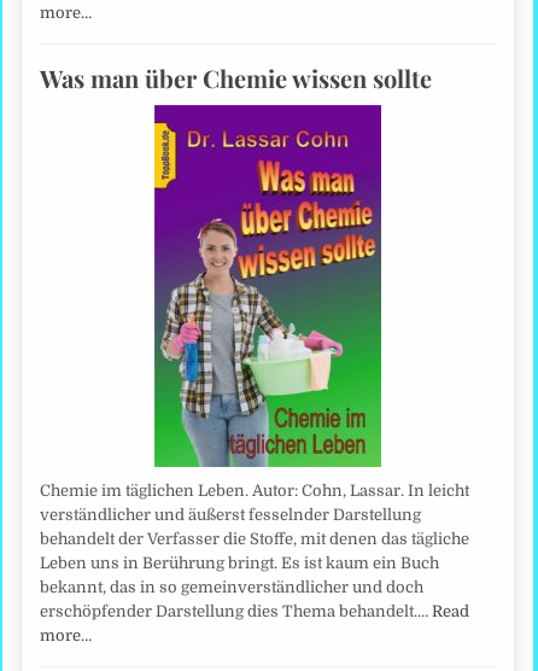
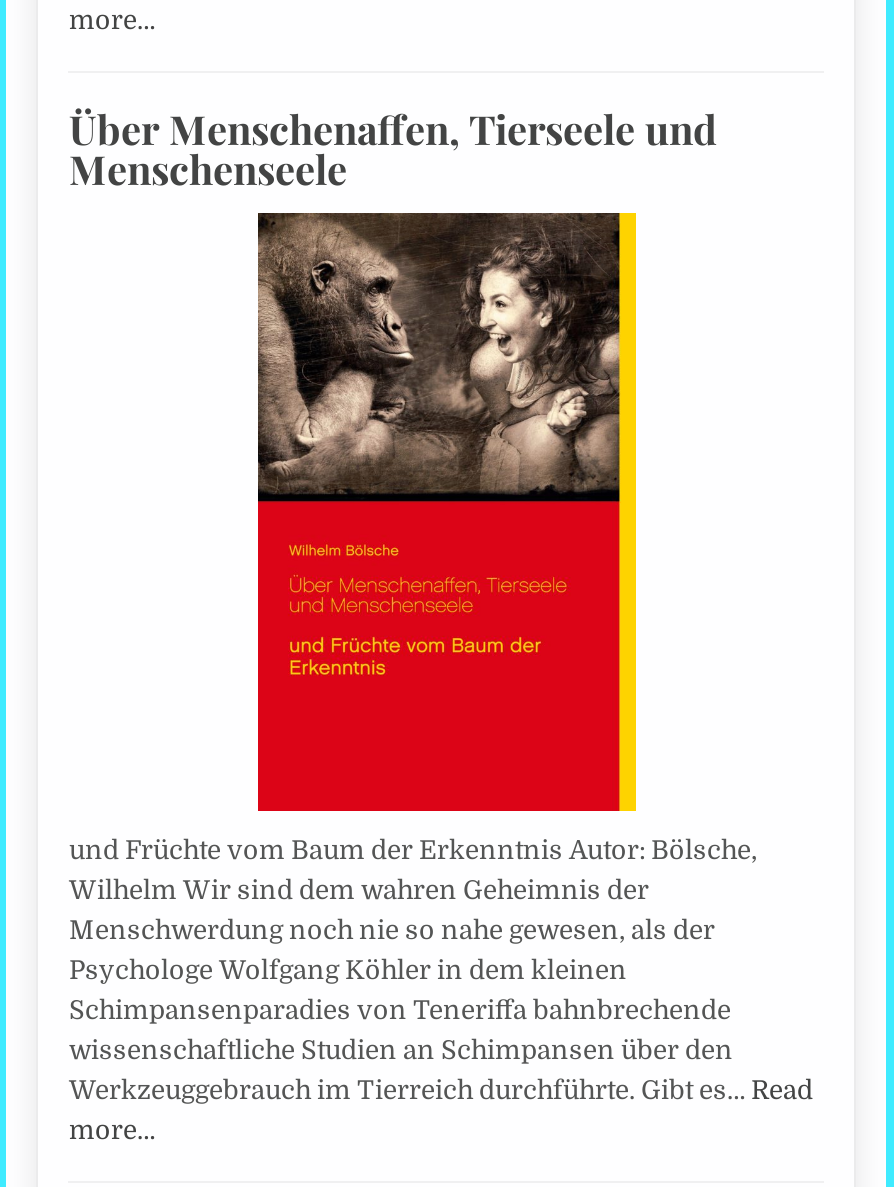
- Was man über Chemie wissen sollte
+ Über Menschenaffen, Tierseele und
+ Menschenseele

- [image]
- Chemie im täglichen Leben. Autor: Cohn, Lassar. In leicht
- verständlicher und äußerst fesselnder Darstellung
- behandelt der Verfasser die Stoffe, mit denen das tägliche
- Leben uns in Berührung bringt. Es ist kaum ein Buch
- bekannt, das in so gemeinverständlicher und doch
- erschöpfender Darstellung dies Thema behandelt.… Read
+ [image]
+ und Früchte vom Baum der Erkenntnis Autor: Bölsche,
+ Wilhelm Wir sind dem wahren Geheimnis der
+ Menschwerdung noch nie so nahe gewesen, als der
+ Psychologe Wolfgang Köhler in dem kleinen
+ Schimpansenparadies von Teneriffa bahnbrechende
+ wissenschaftliche Studien an Schimpansen über den
+ Werkzeuggebrauch im Tierreich durchführte. Gibt es… Read
